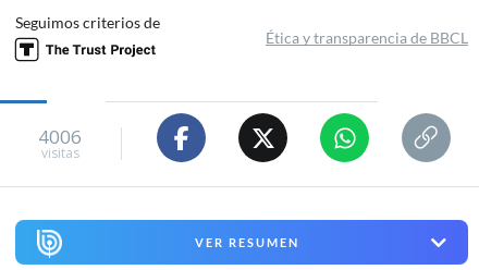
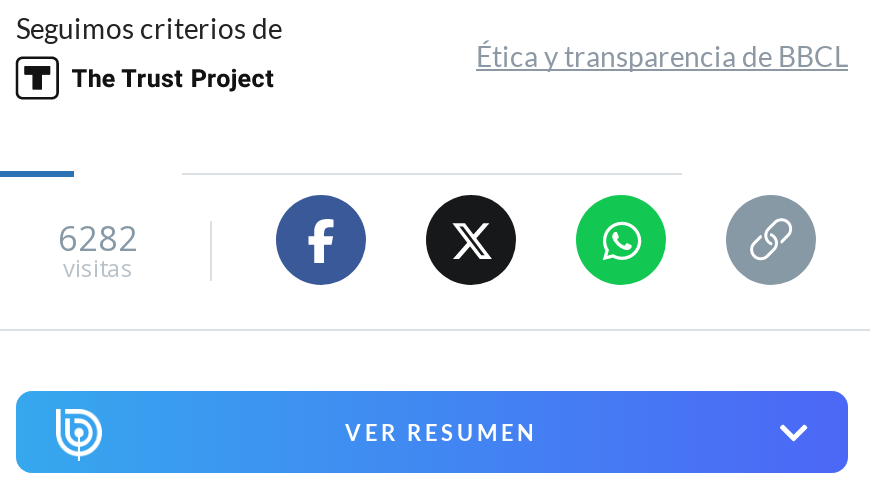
- 4006
+ 6282
